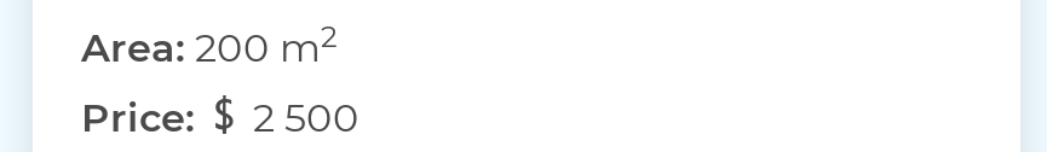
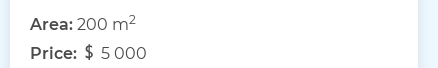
- Price: 2 500
+ Price: 5 000
